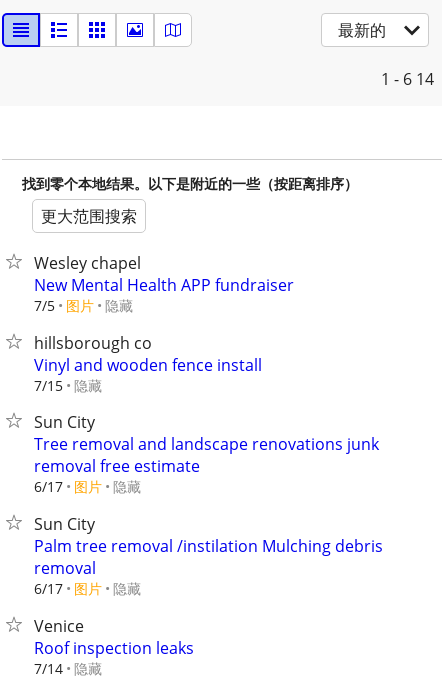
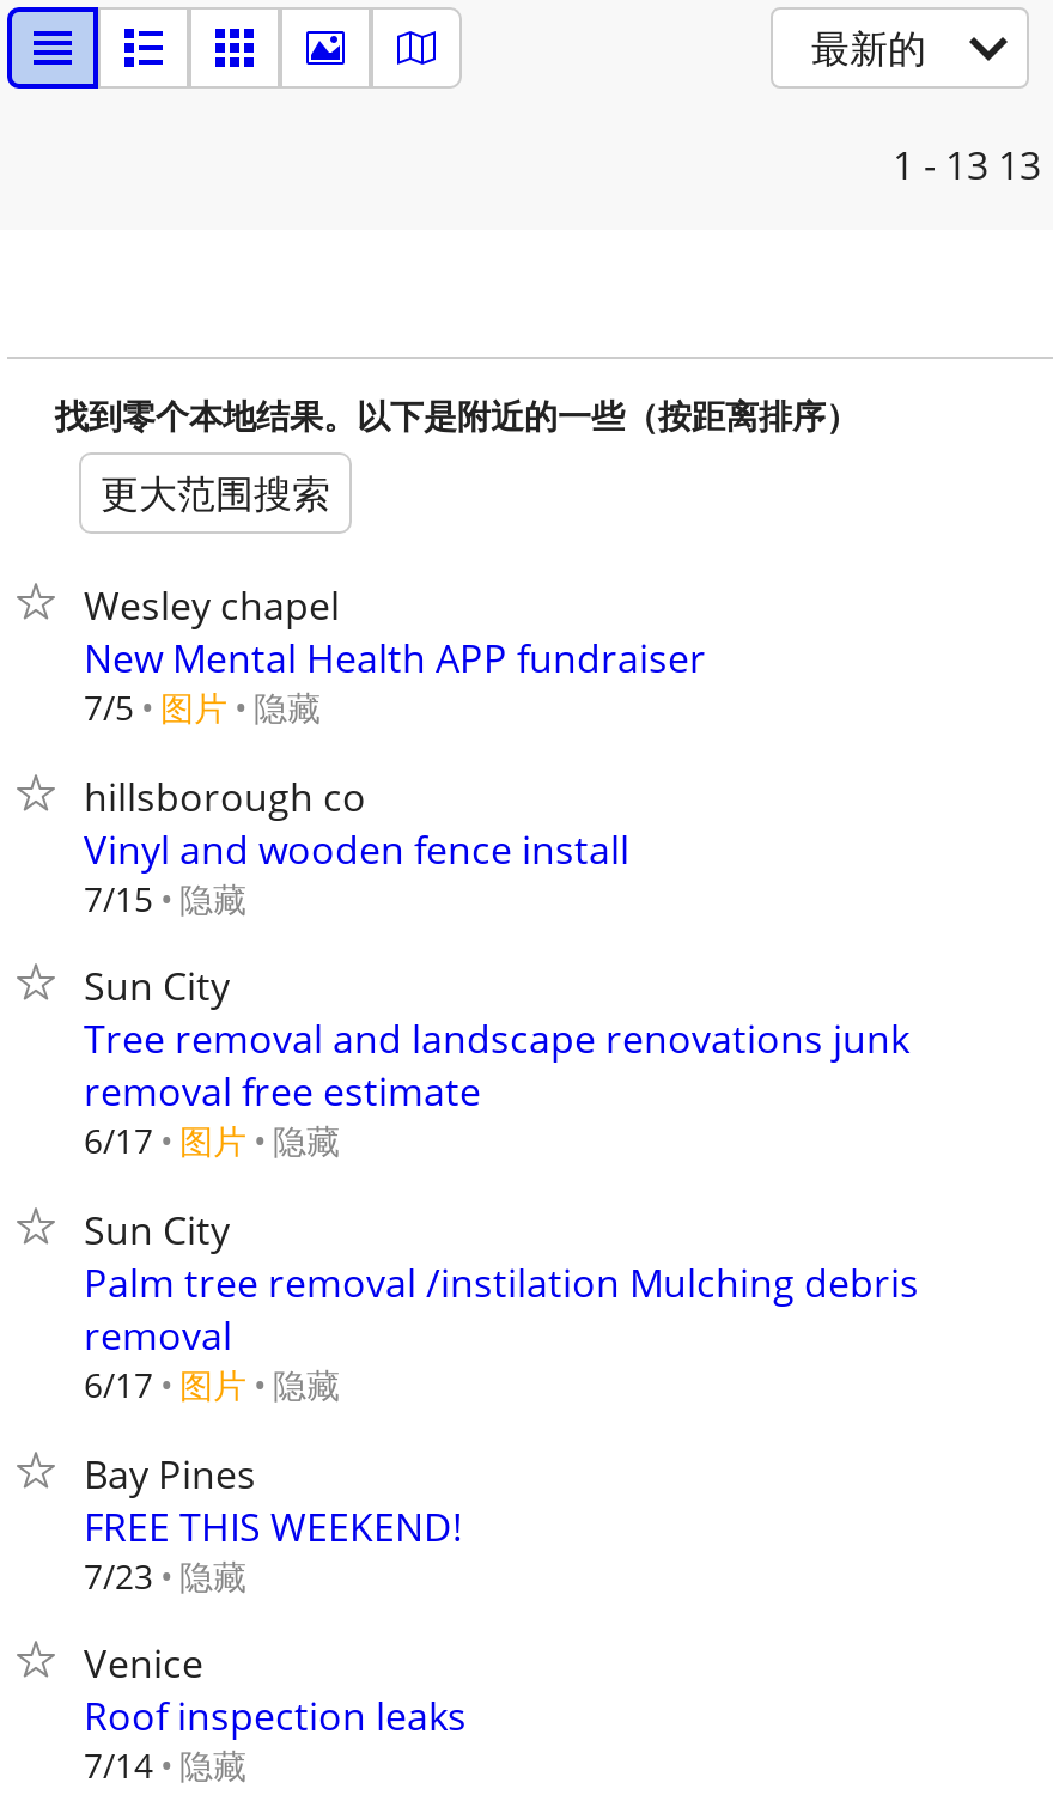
- 1 - 6 14
+ 1 - 13 13

+ Bay Pines
+ FREE THIS WEEKEND!
+ 7/23 隐藏
